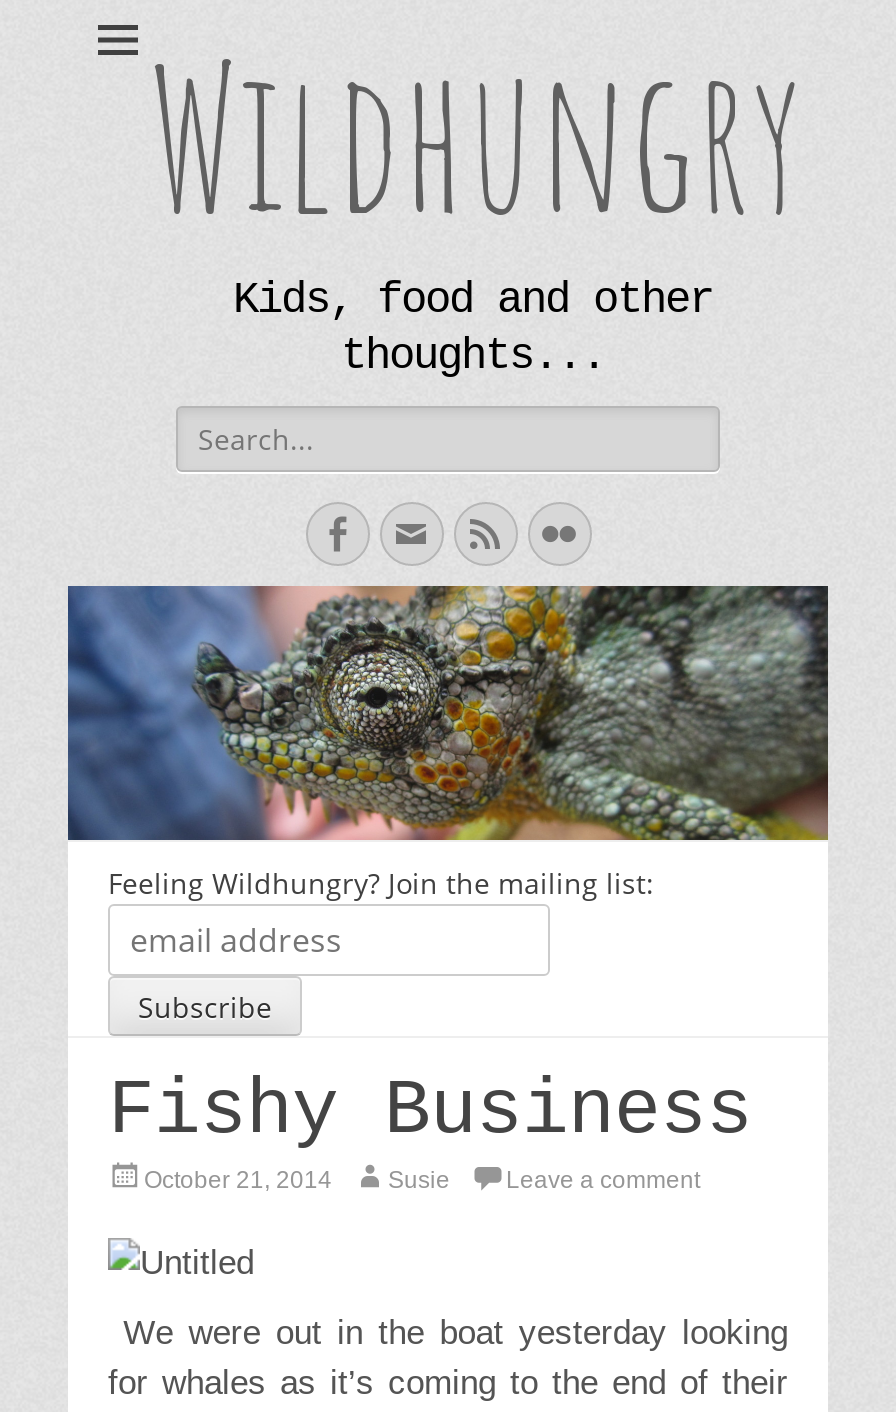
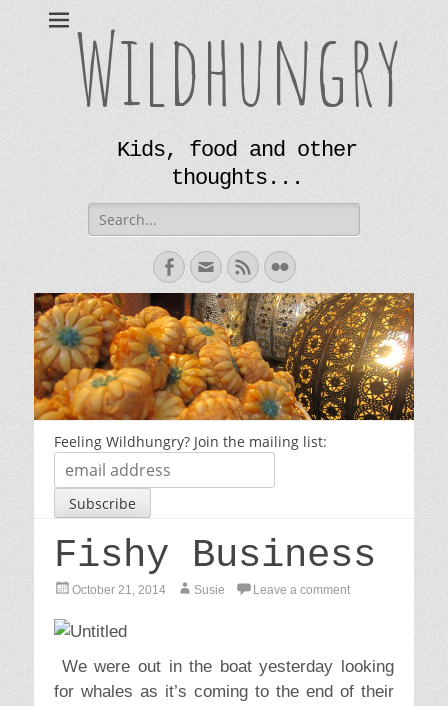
- [image]
+ [image]
